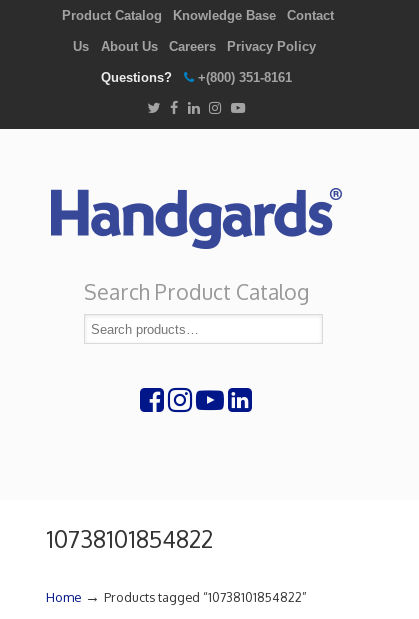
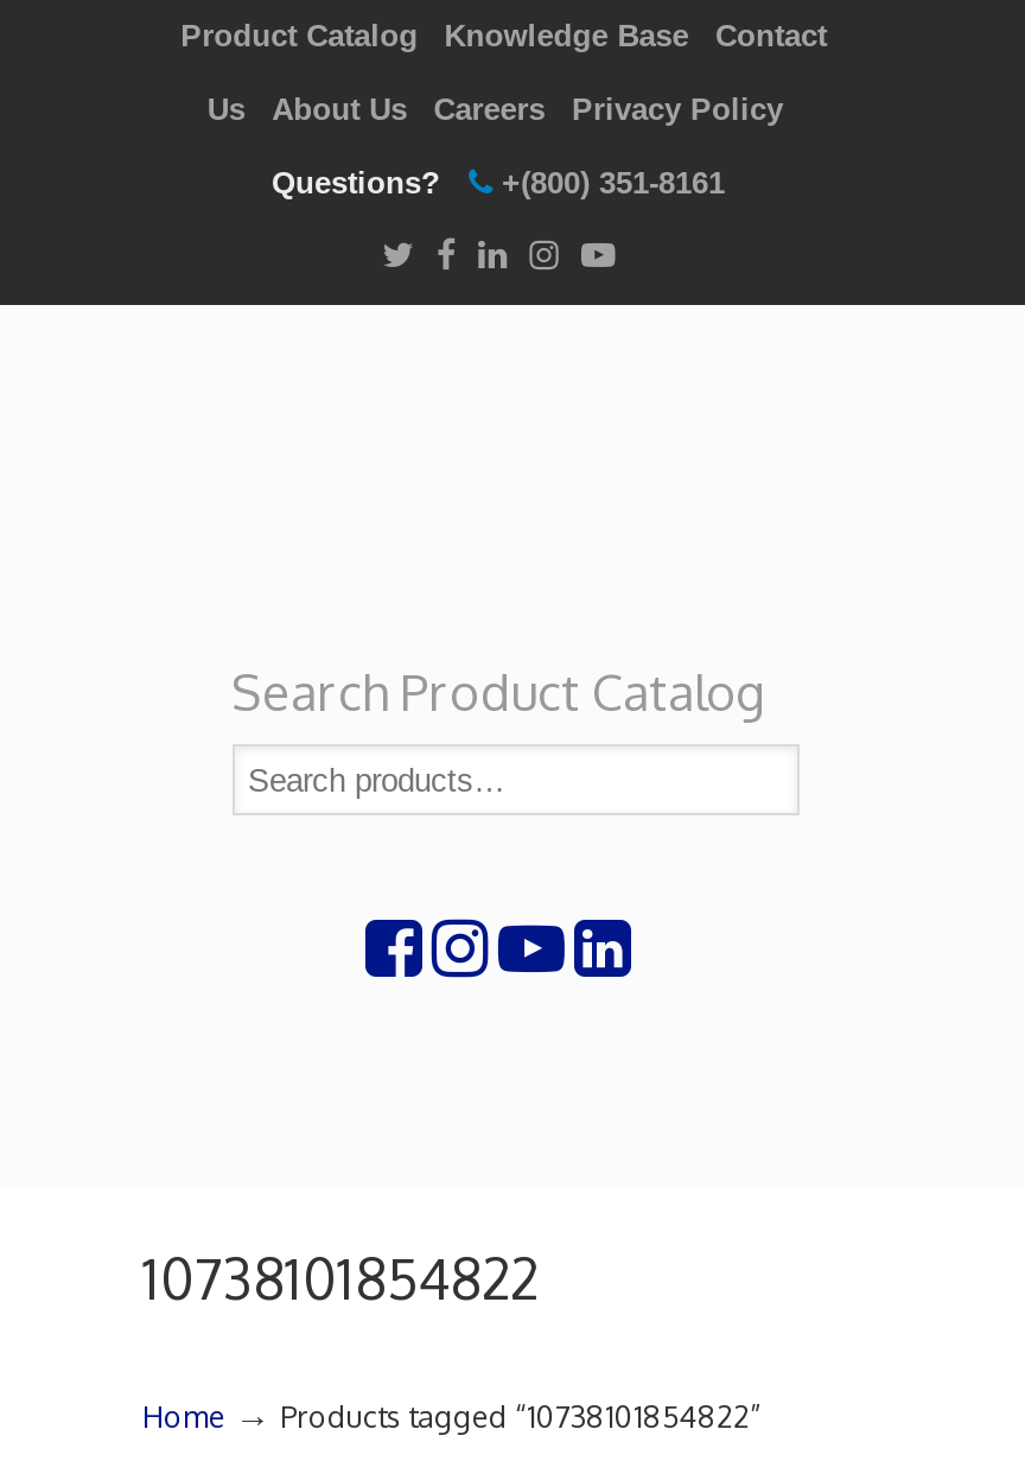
- [image]
